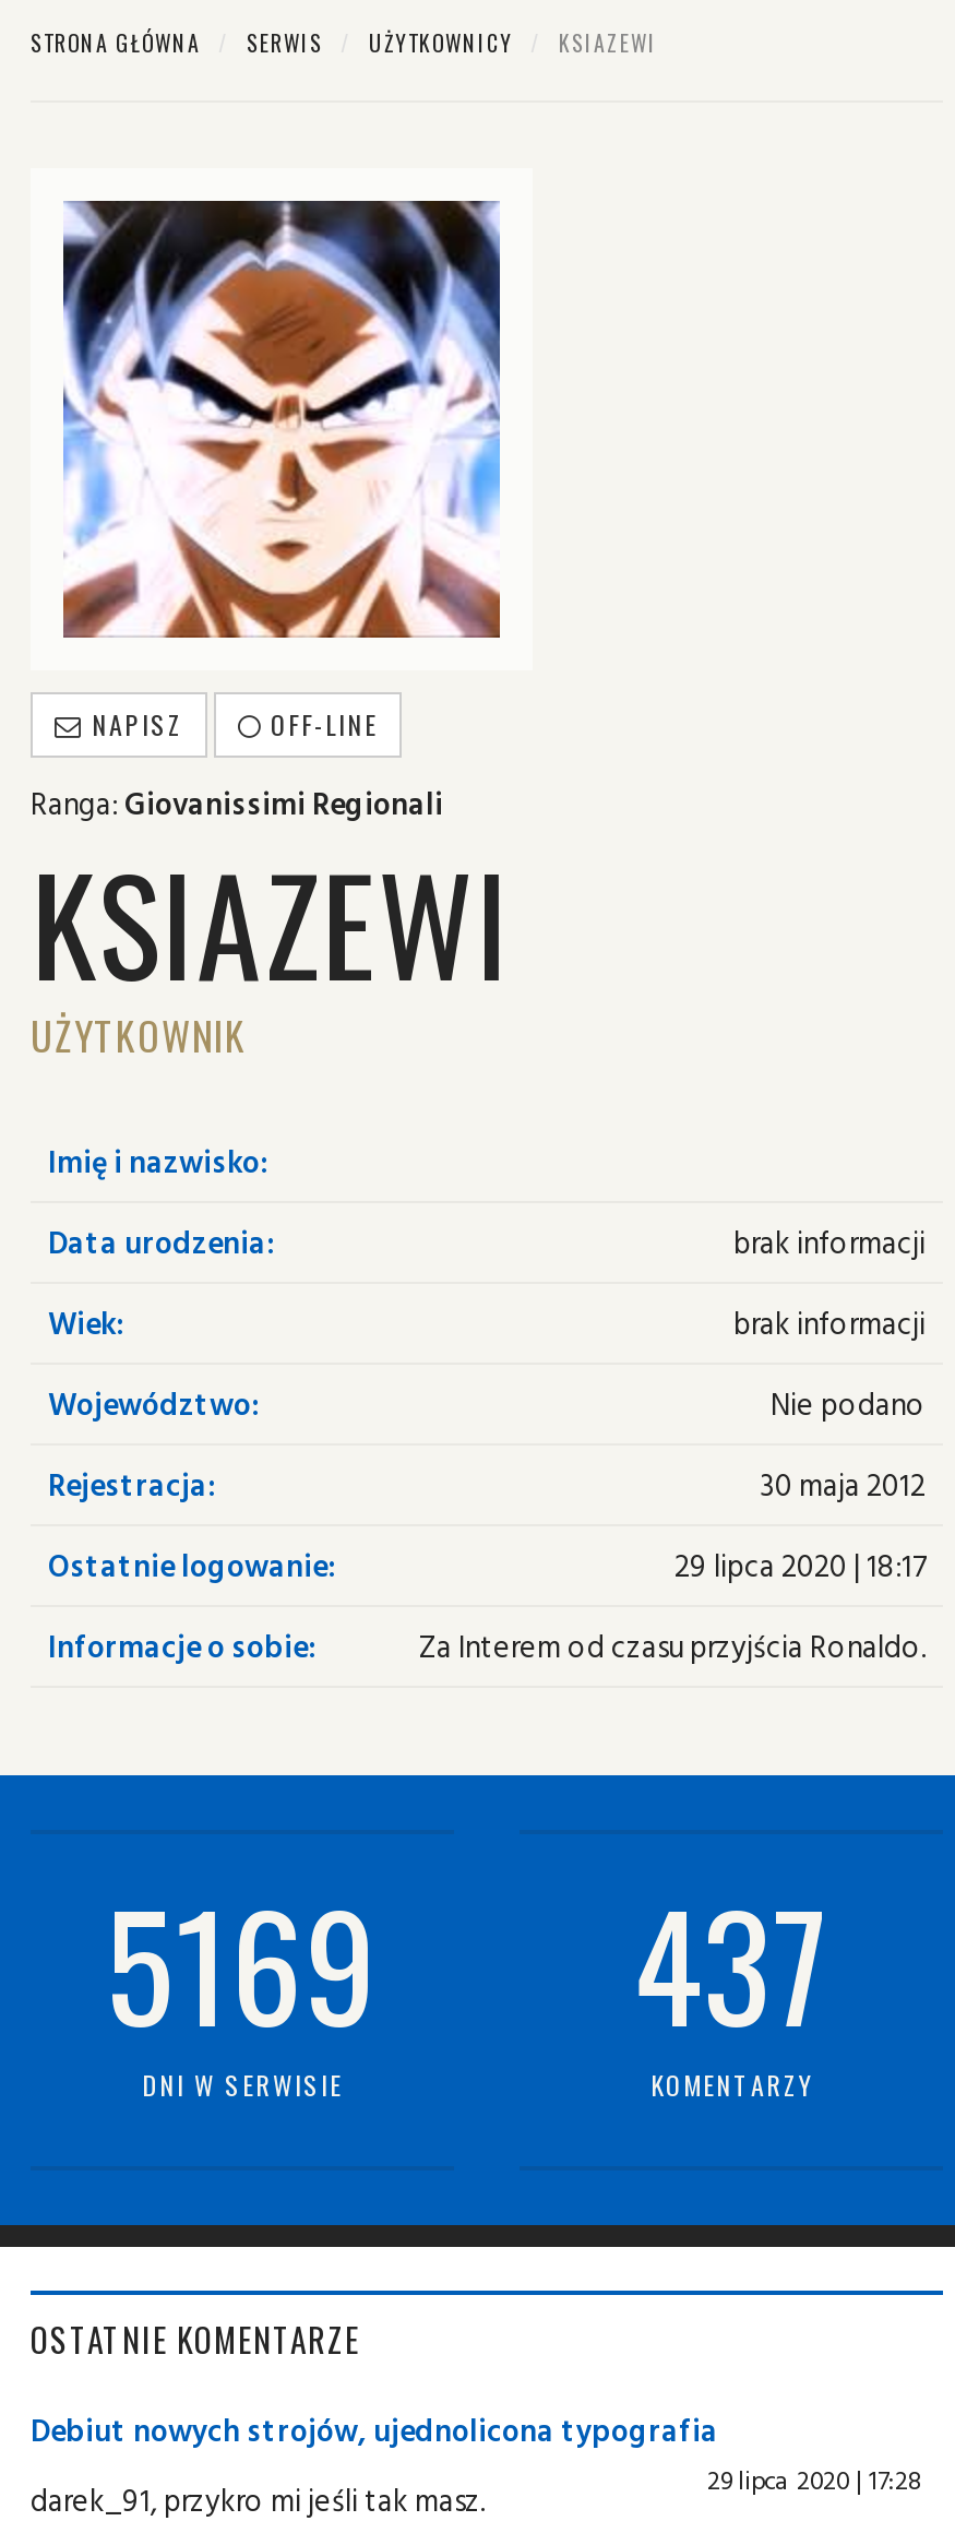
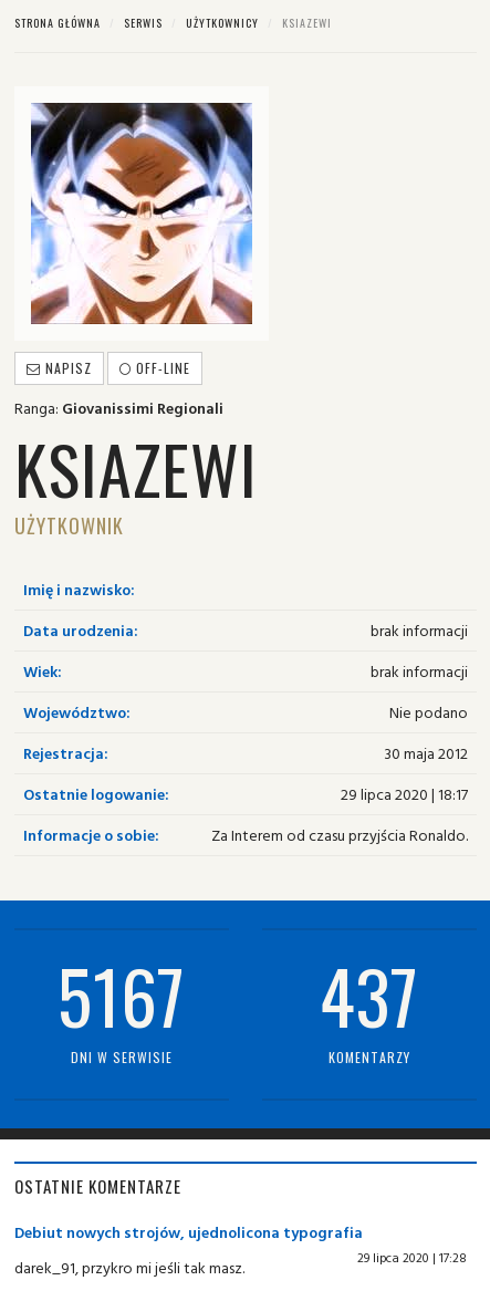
- 5169 437
+ 5167 437
